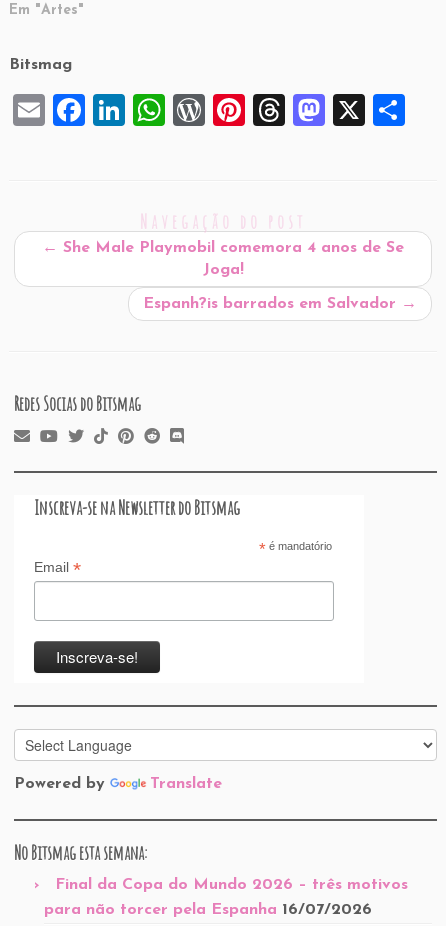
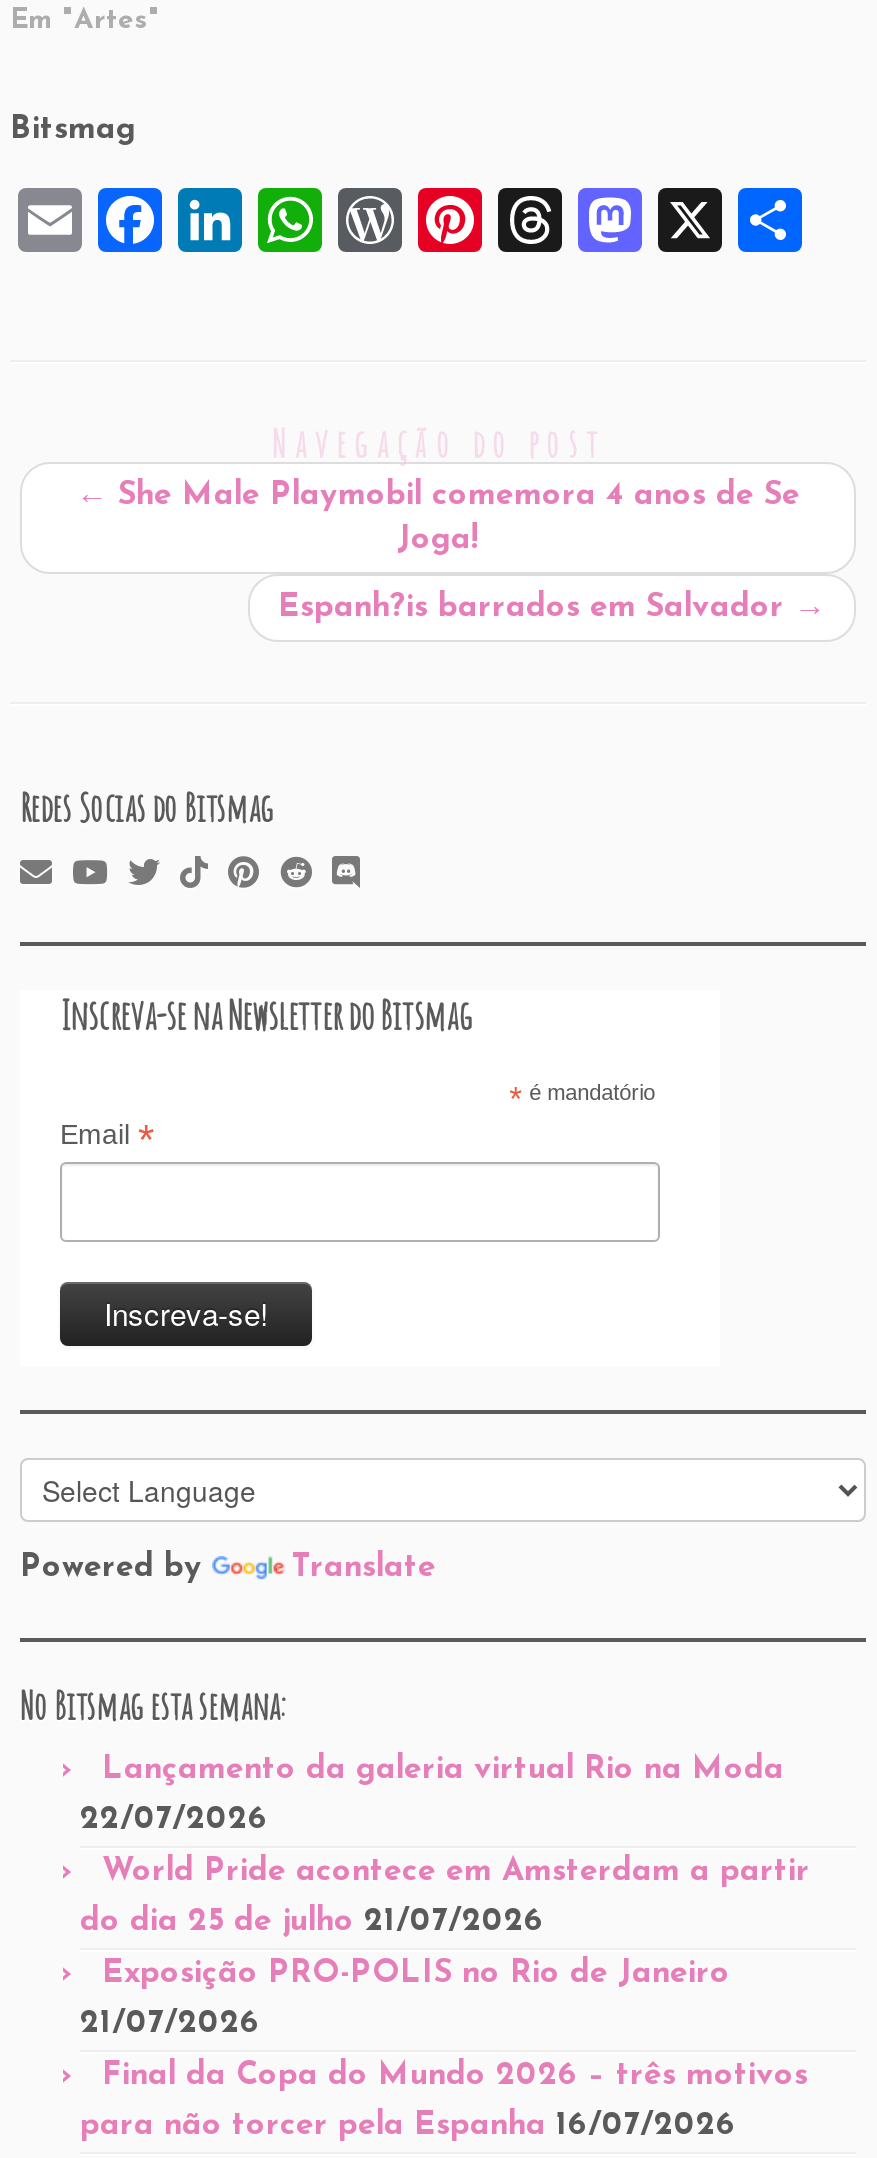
+ Lançamento da galeria virtual Rio na Moda
+ 22/07/2026
+ World Pride acontece em Amsterdam a partir
+ do dia 25 de julho 21/07/2026
+ Exposição PRO-POLIS no Rio de Janeiro
+ 21/07/2026
